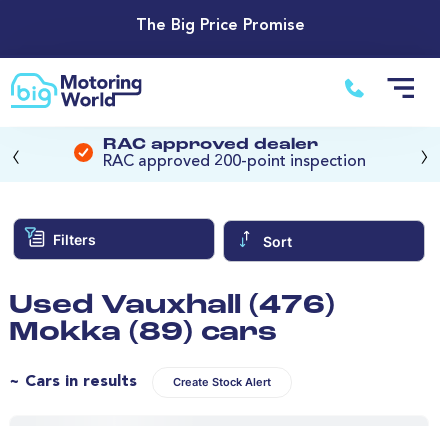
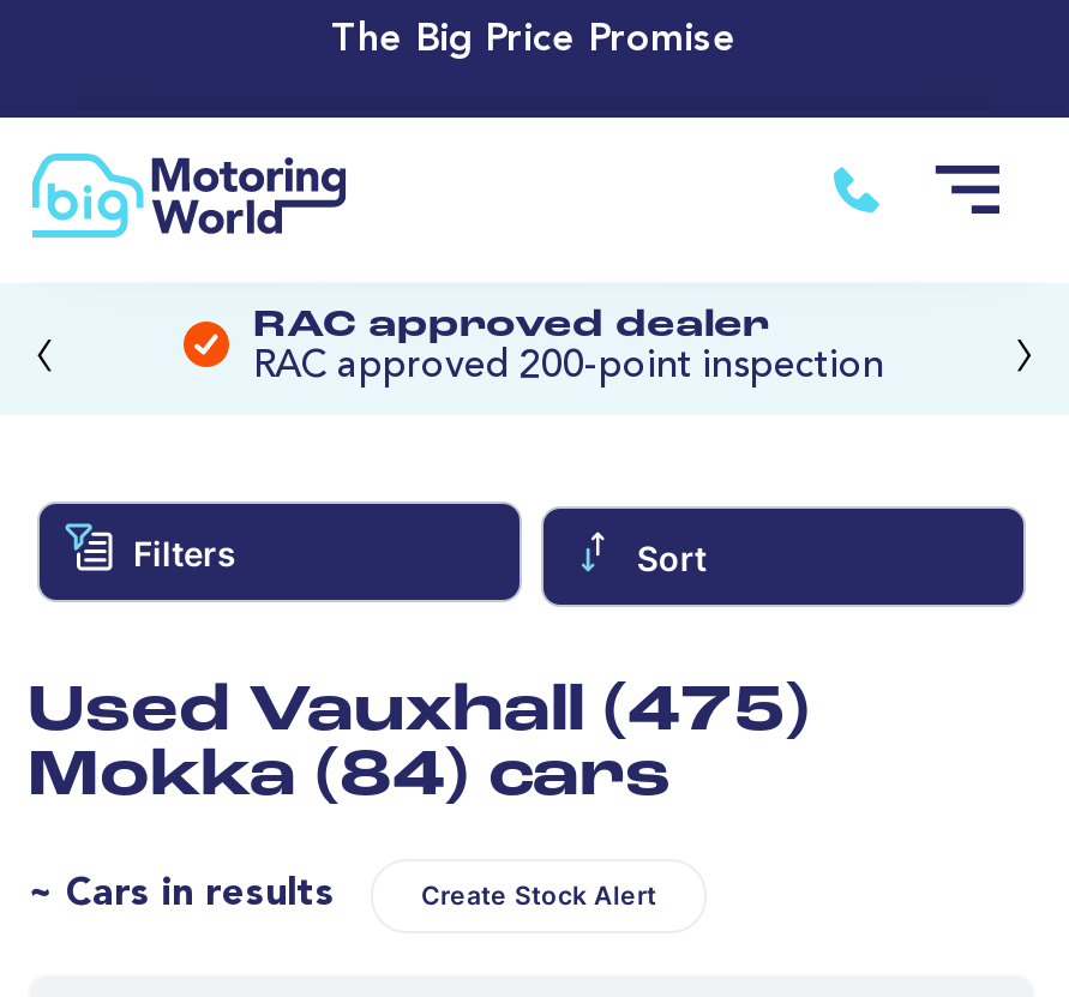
- Used Vauxhall (476)
+ Used Vauxhall (475)

- Mokka (89) cars
+ Mokka (84) cars
